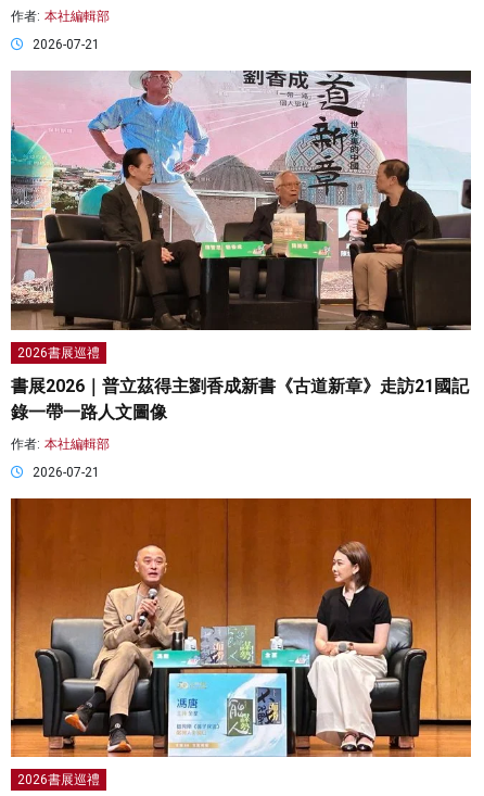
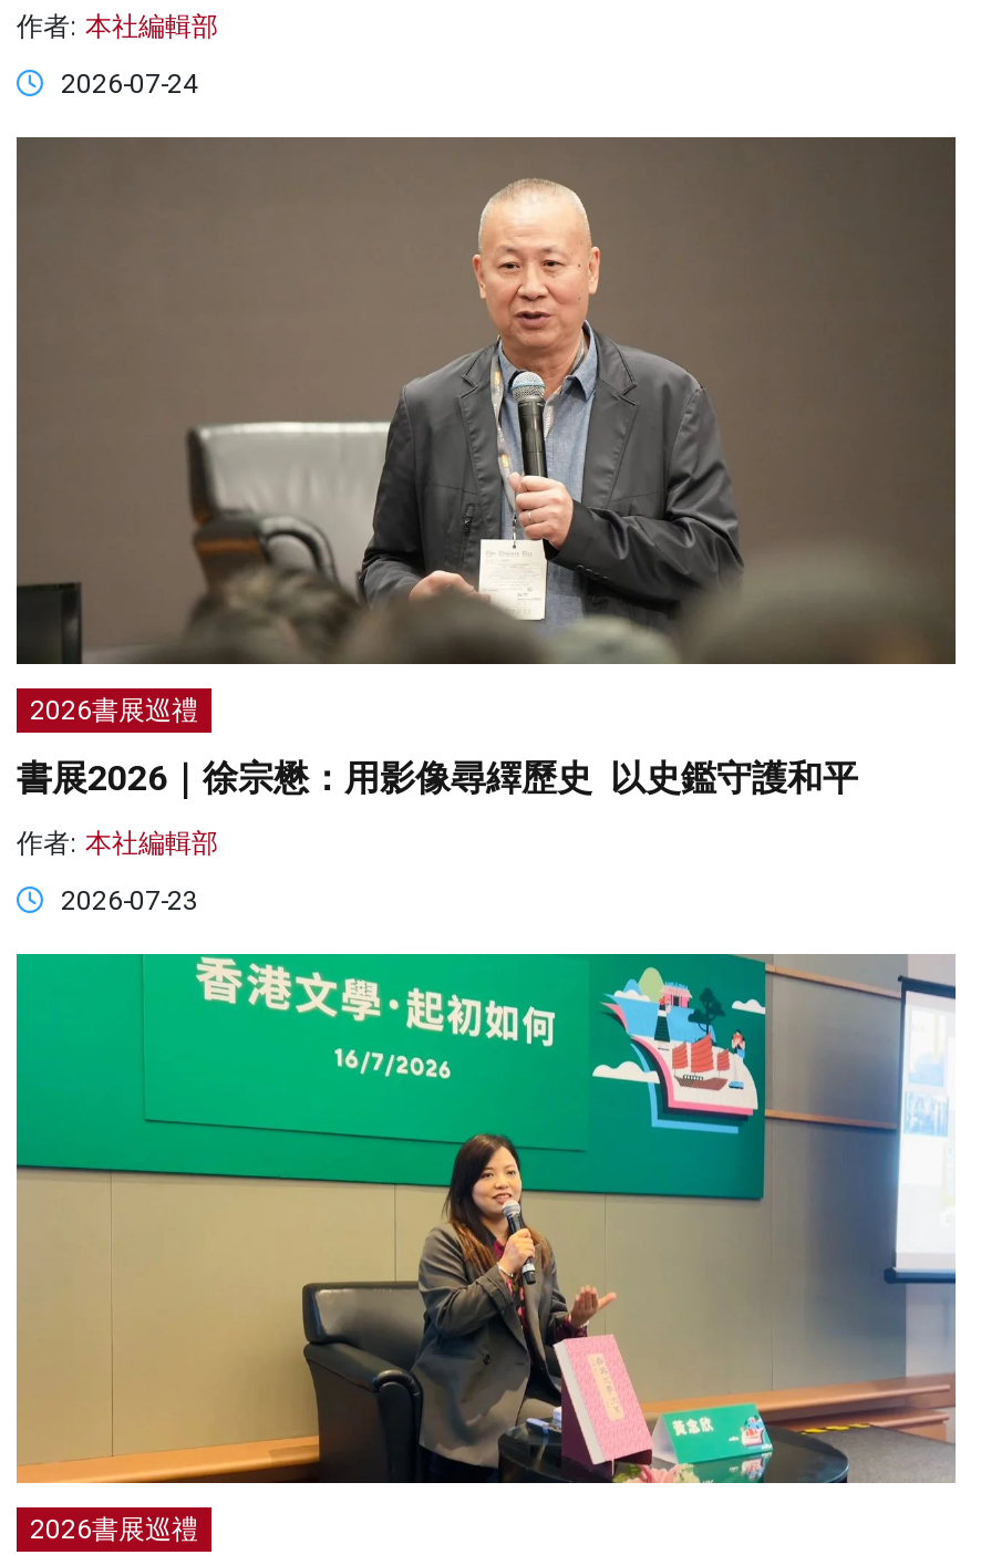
- 2026-07-21
+ 2026-07-24

- [image]
+ [image]

- 書展2026｜普立茲得主劉香成新書《古道新章》走訪21國記
- 錄一帶一路人文圖像
+ 書展2026｜徐宗懋：用影像尋繹歷史 以史鑑守護和平

- 2026-07-21
+ 2026-07-23

- [image]
+ [image]
